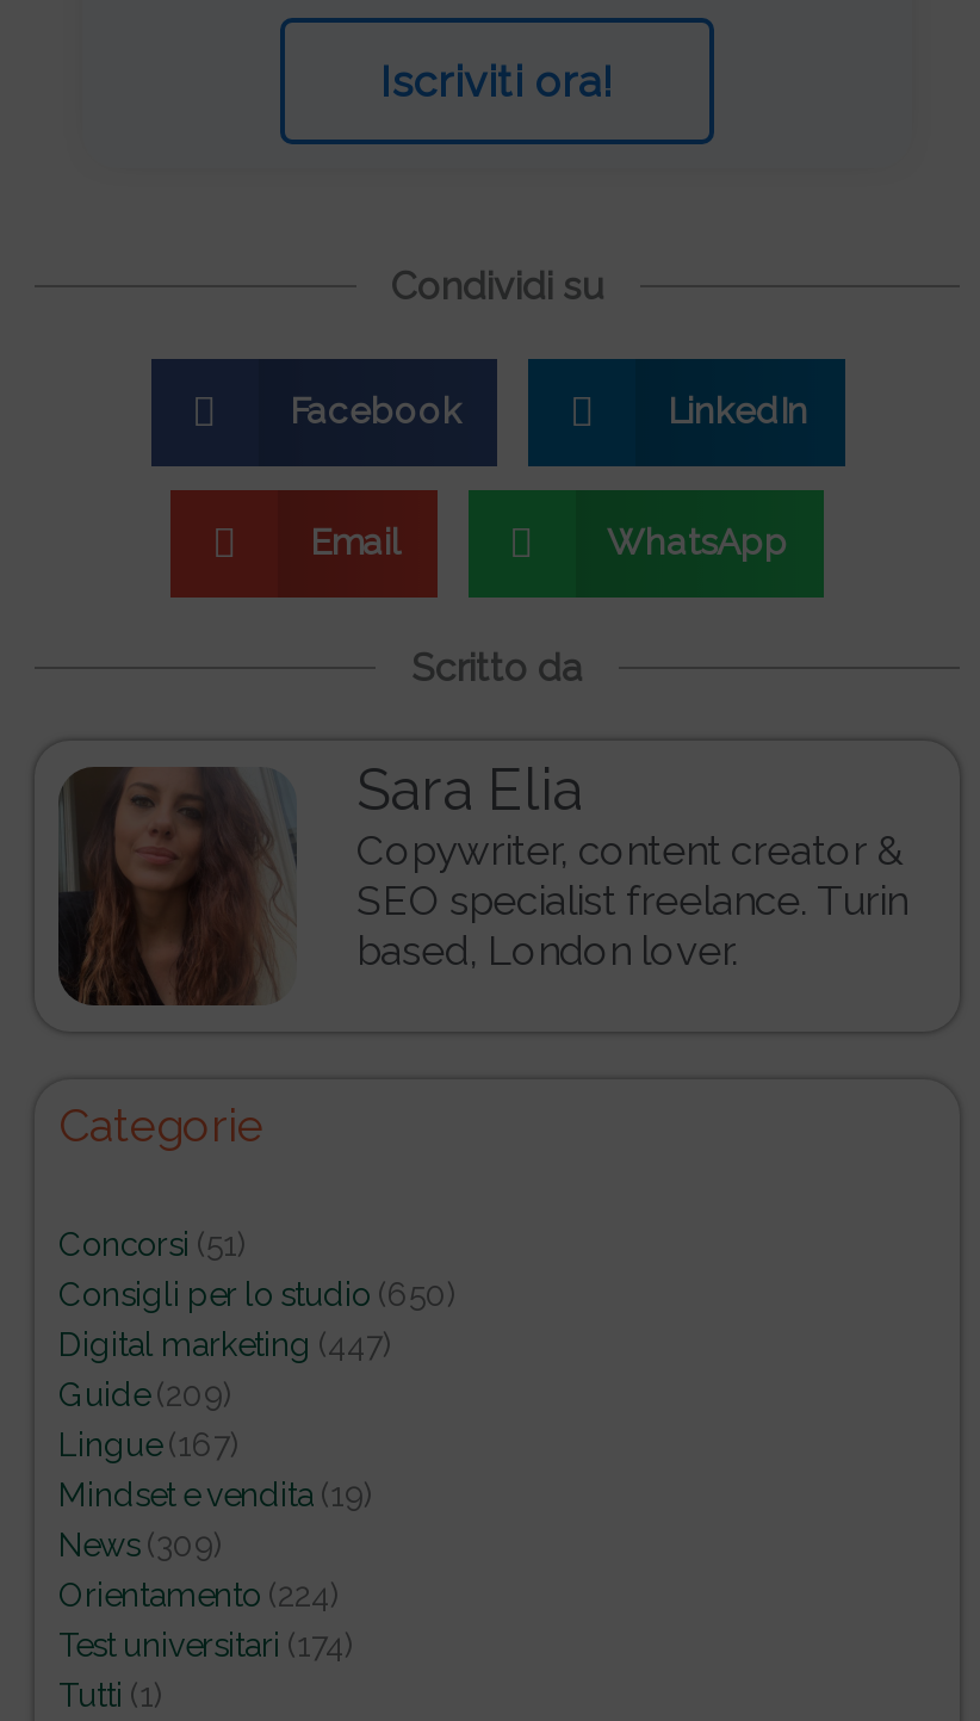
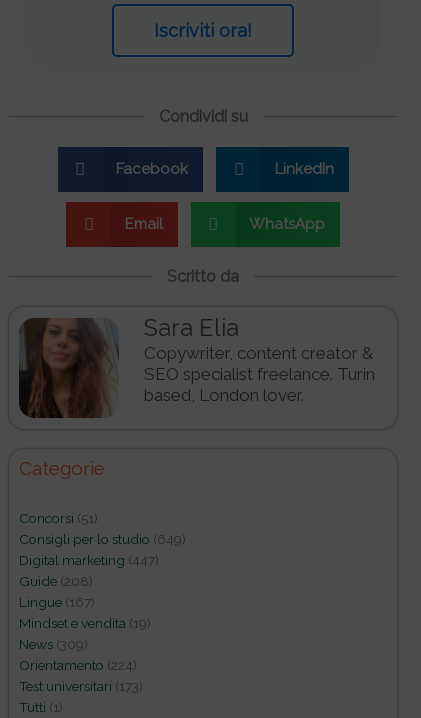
- Consigli per lo studio (650)
+ Consigli per lo studio (649)

- Guide(209)
+ Guide(208)

- Test universitari (174)
+ Test universitari (173)
